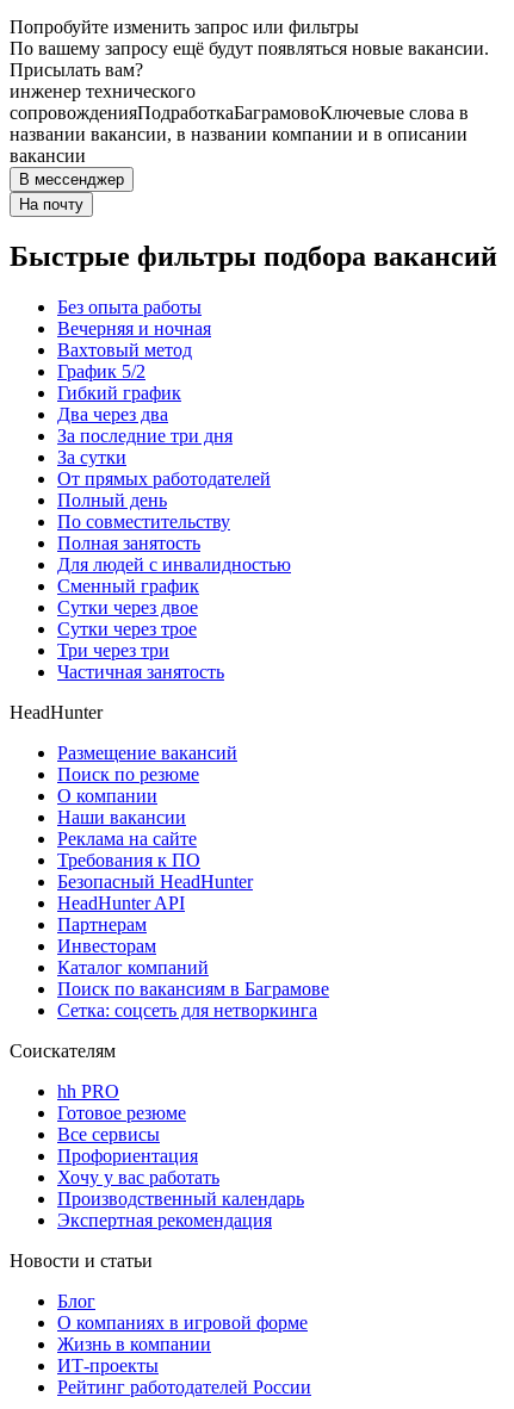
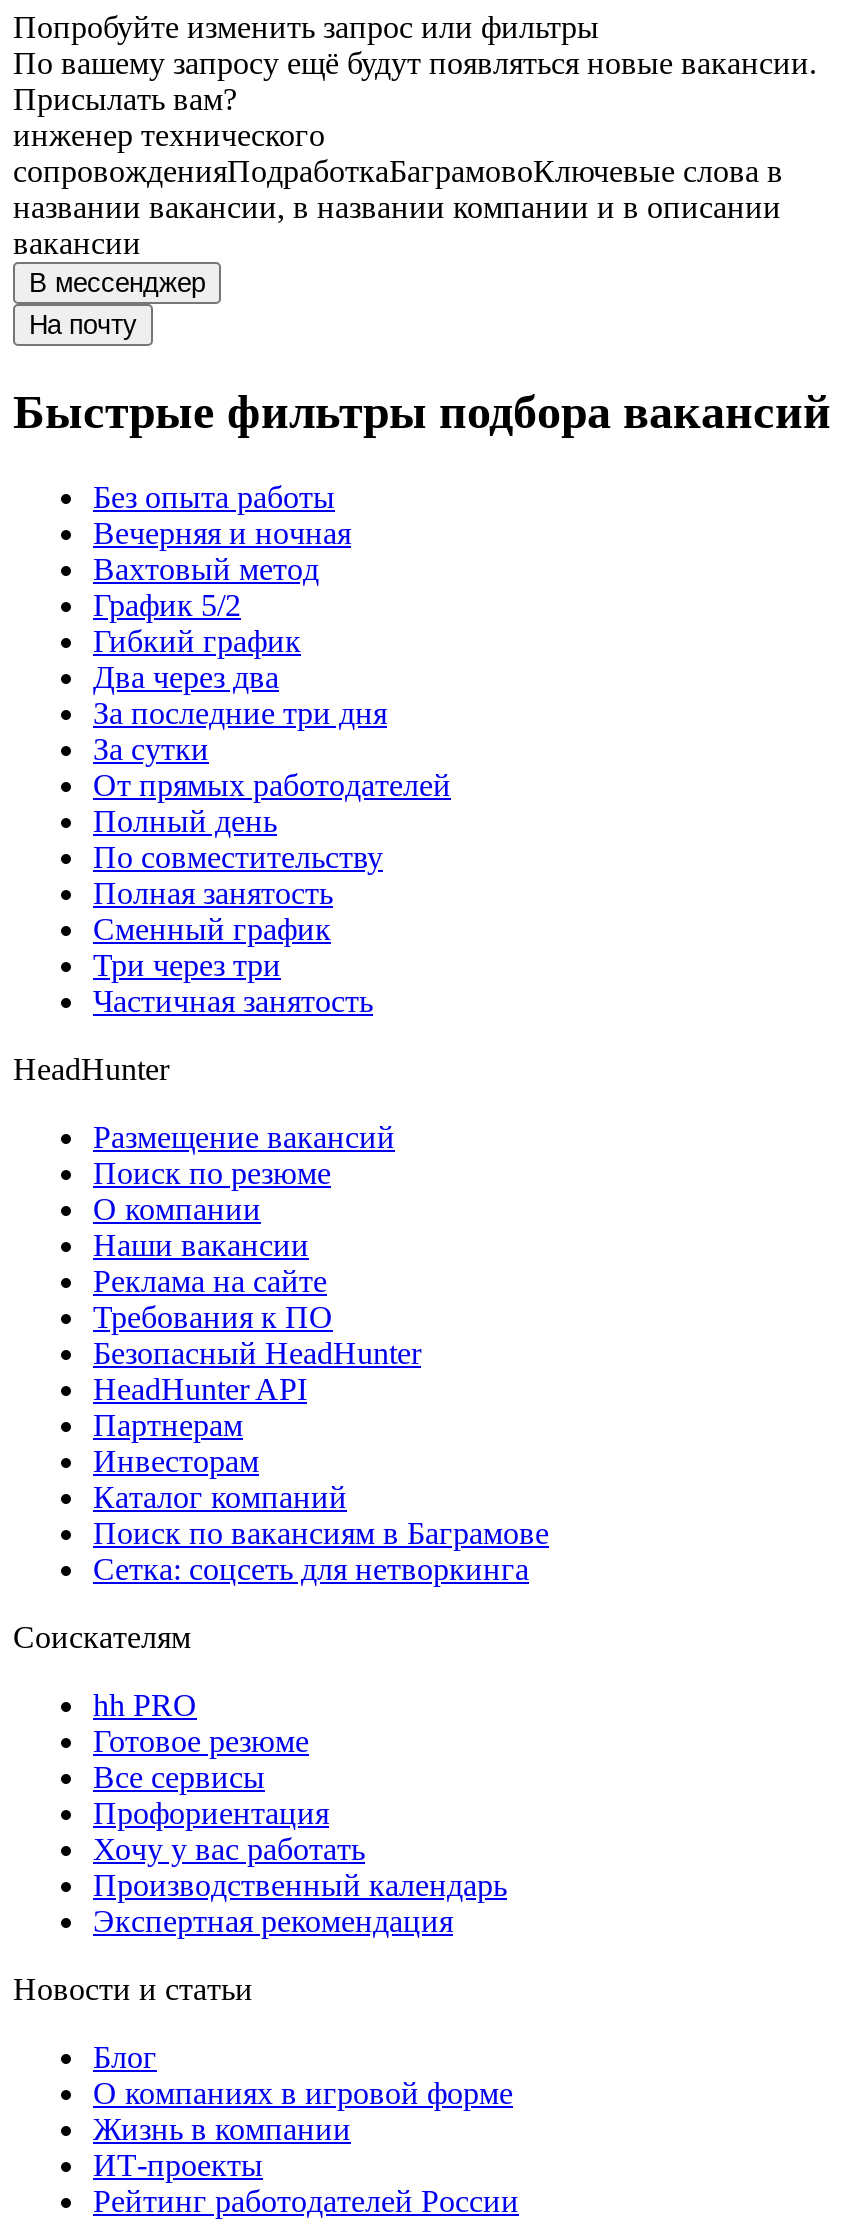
- Для людей с инвалидностью

- Сутки через двое
- Сутки через трое
